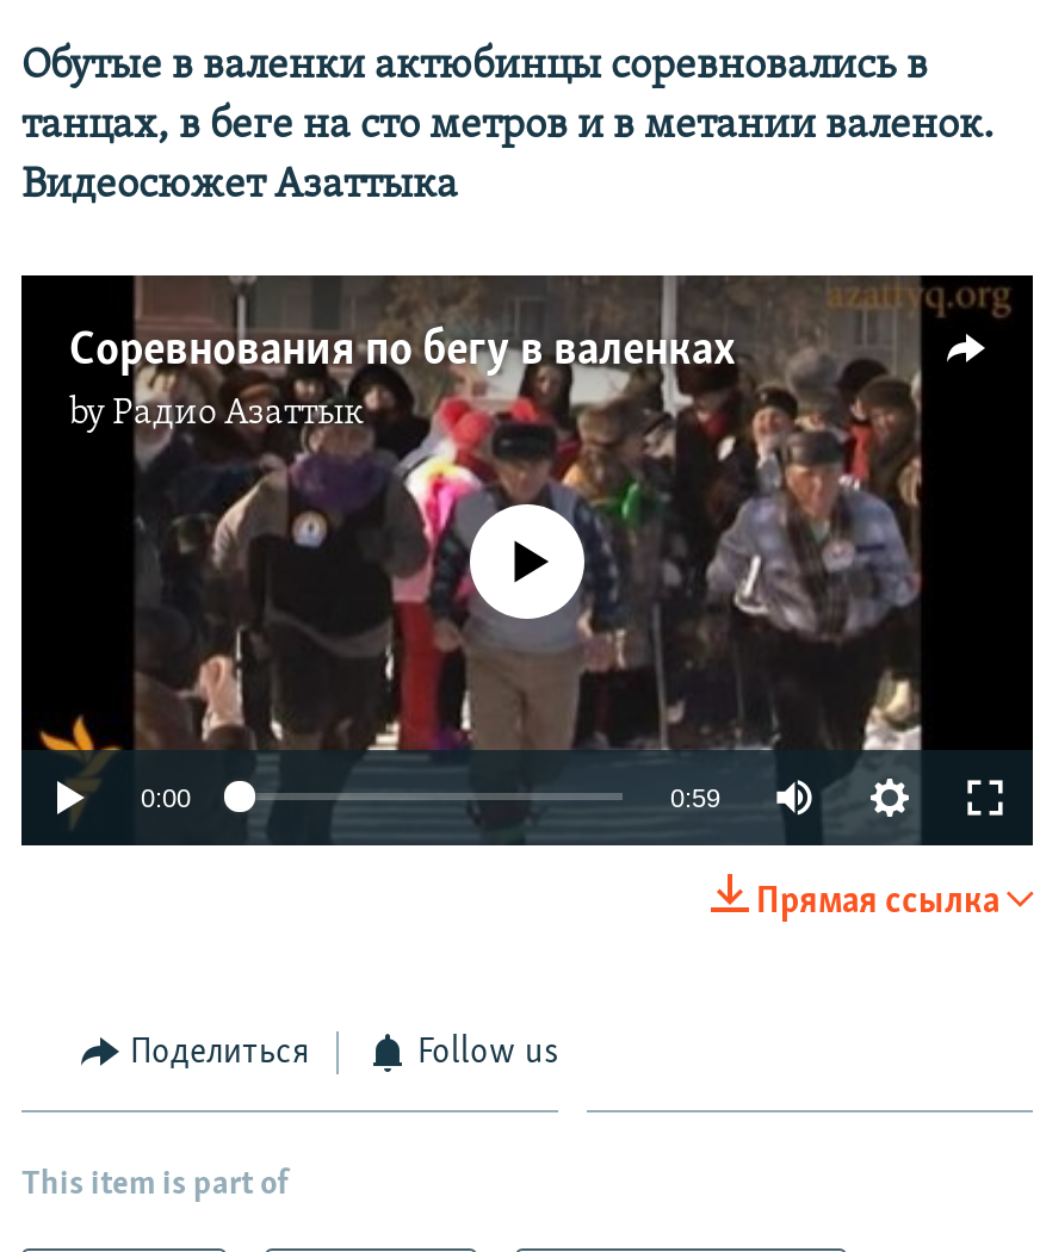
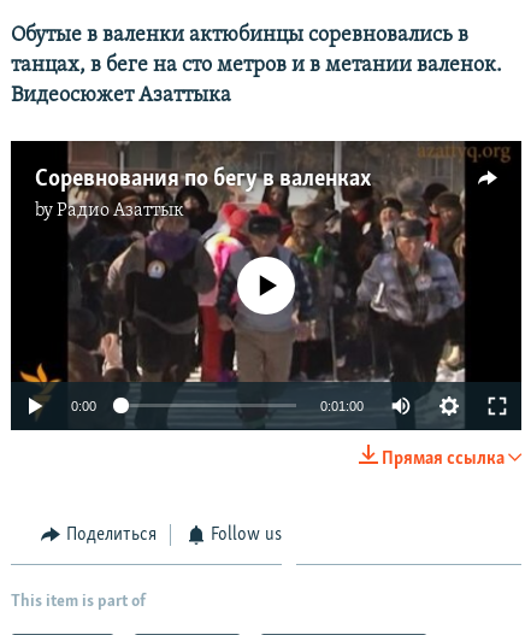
- 0:59
+ 0:01:00
